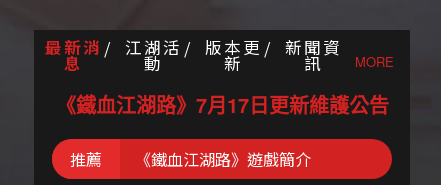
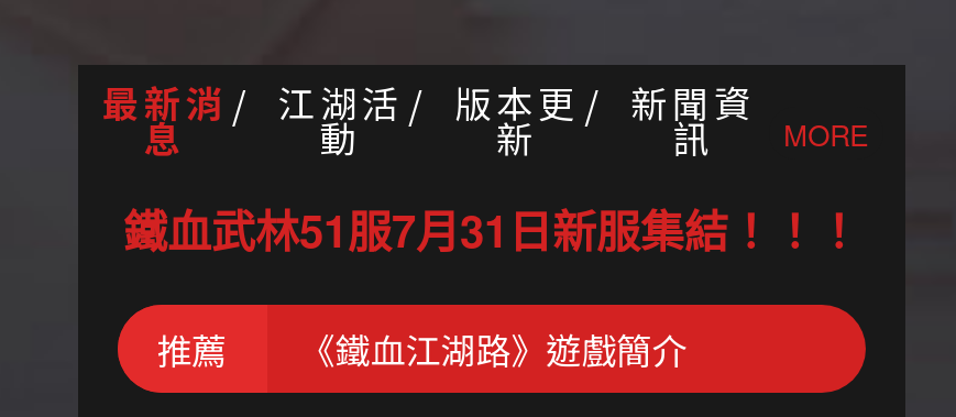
- 《鐵血江湖路》7月17日更新維護公告
+ 鐵血武林51服7月31日新服集結！！！
